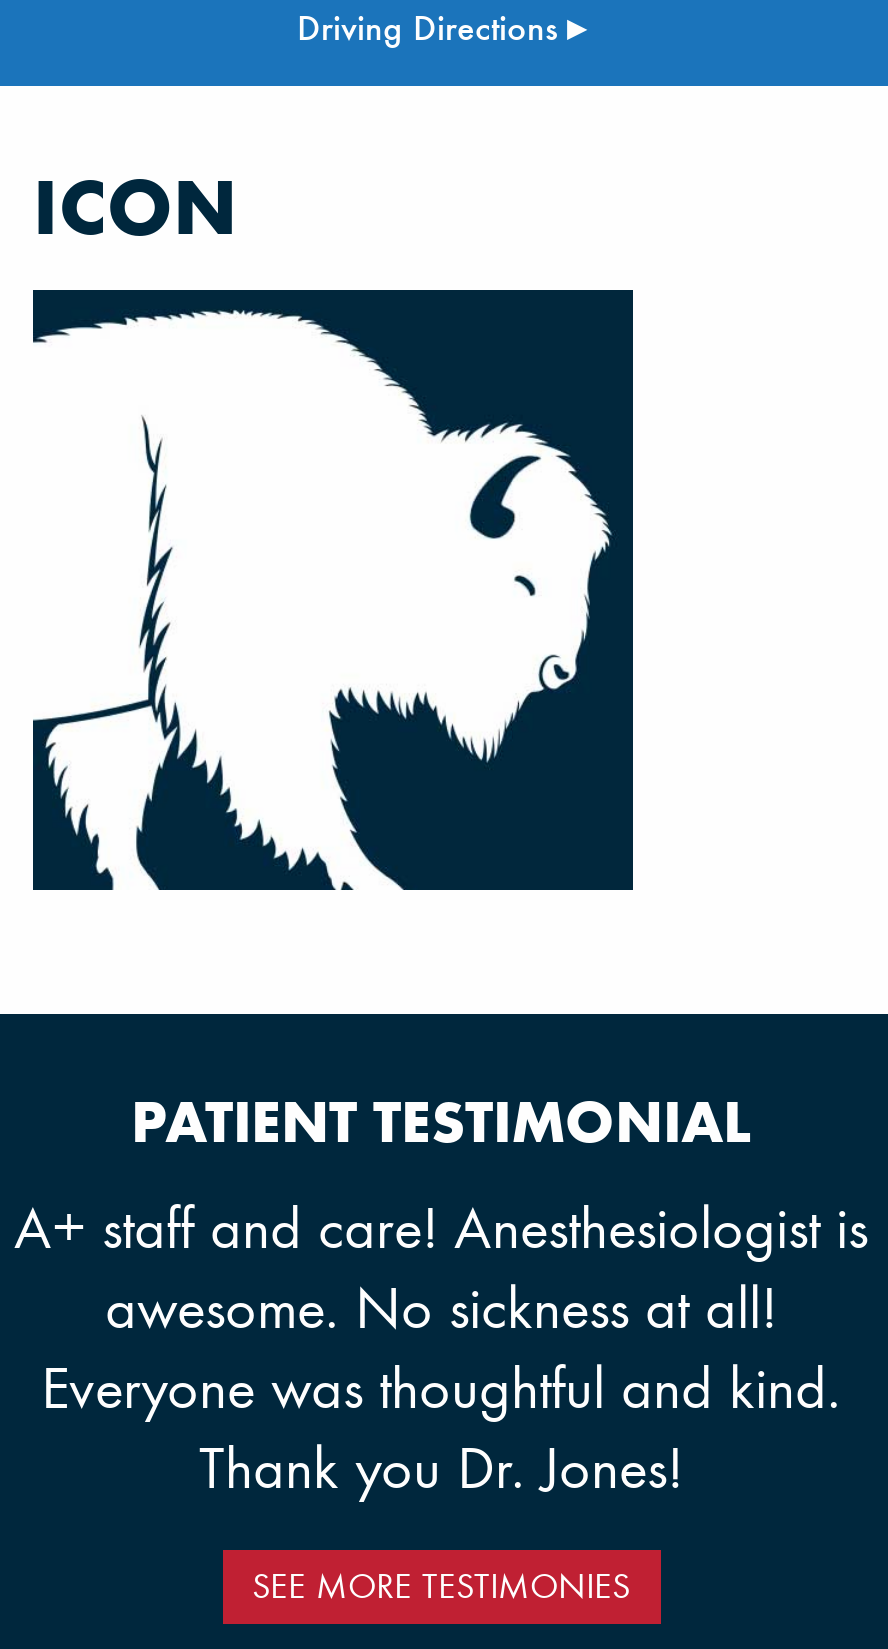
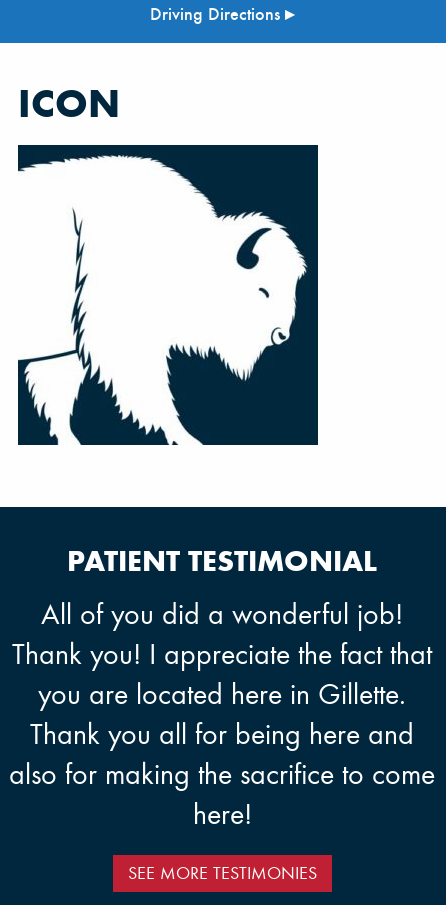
- A+ staff and care! Anesthesiologist is
- awesome. No sickness at all!
- Everyone was thoughtful and kind.
- Thank you Dr. Jones!
+ All of you did a wonderful job!
+ Thank you! I appreciate the fact that
+ you are located here in Gillette.
+ Thank you all for being here and
+ also for making the sacrifice to come
+ here!
